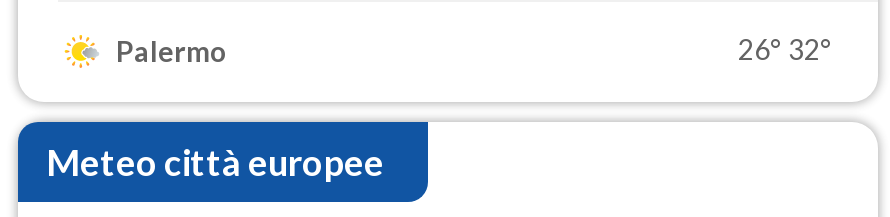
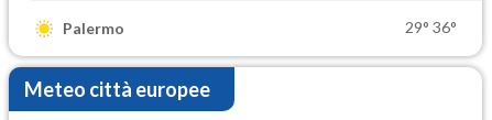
- 26° 32°
+ 29° 36°
